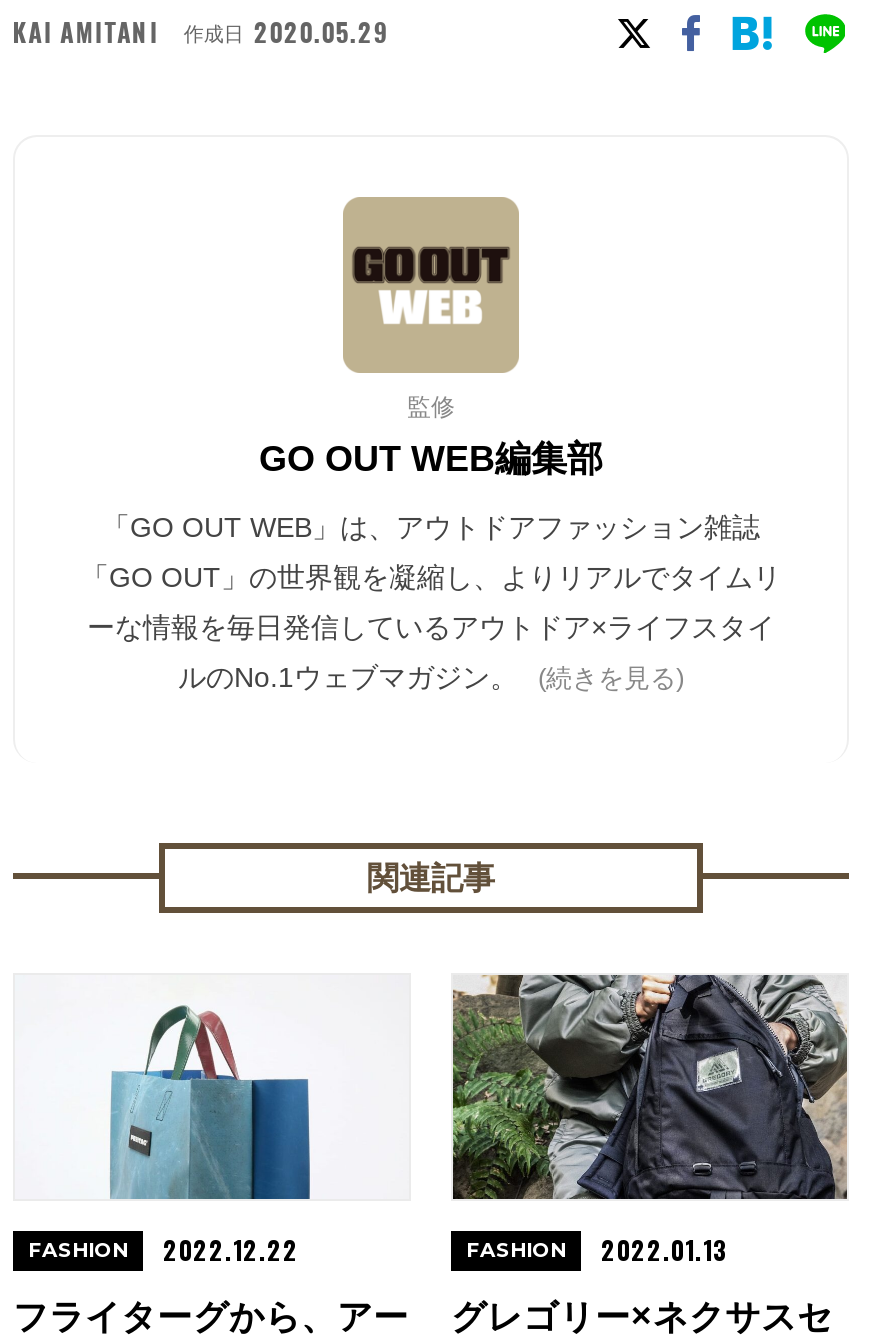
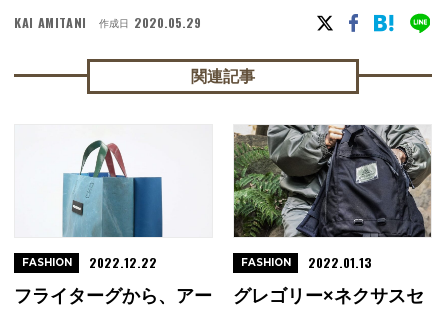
- [image]
- 監修
- GO OUT WEB編集部
- 「GO OUT WEB」は、アウトドアファッション雑誌
- 「GO OUT」の世界観を凝縮し、よりリアルでタイムリ
- ーな情報を毎日発信しているアウトドア×ライフスタイ
- ルのNo.1ウェブマガジン。 (続きを見る)
